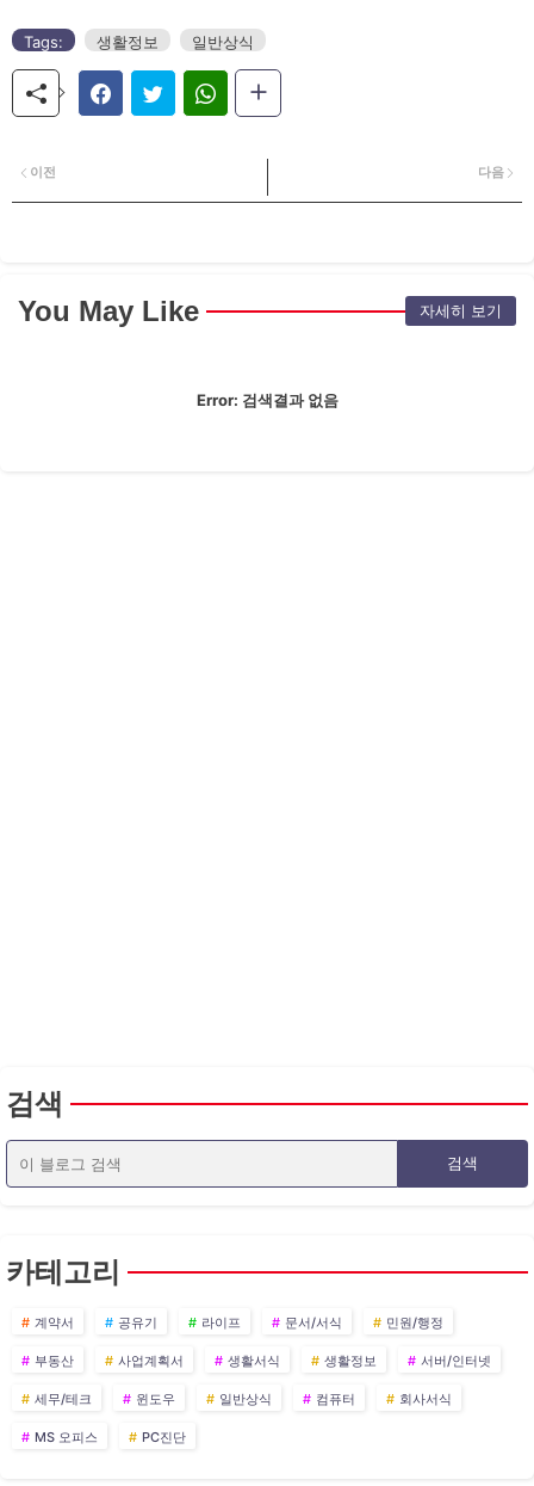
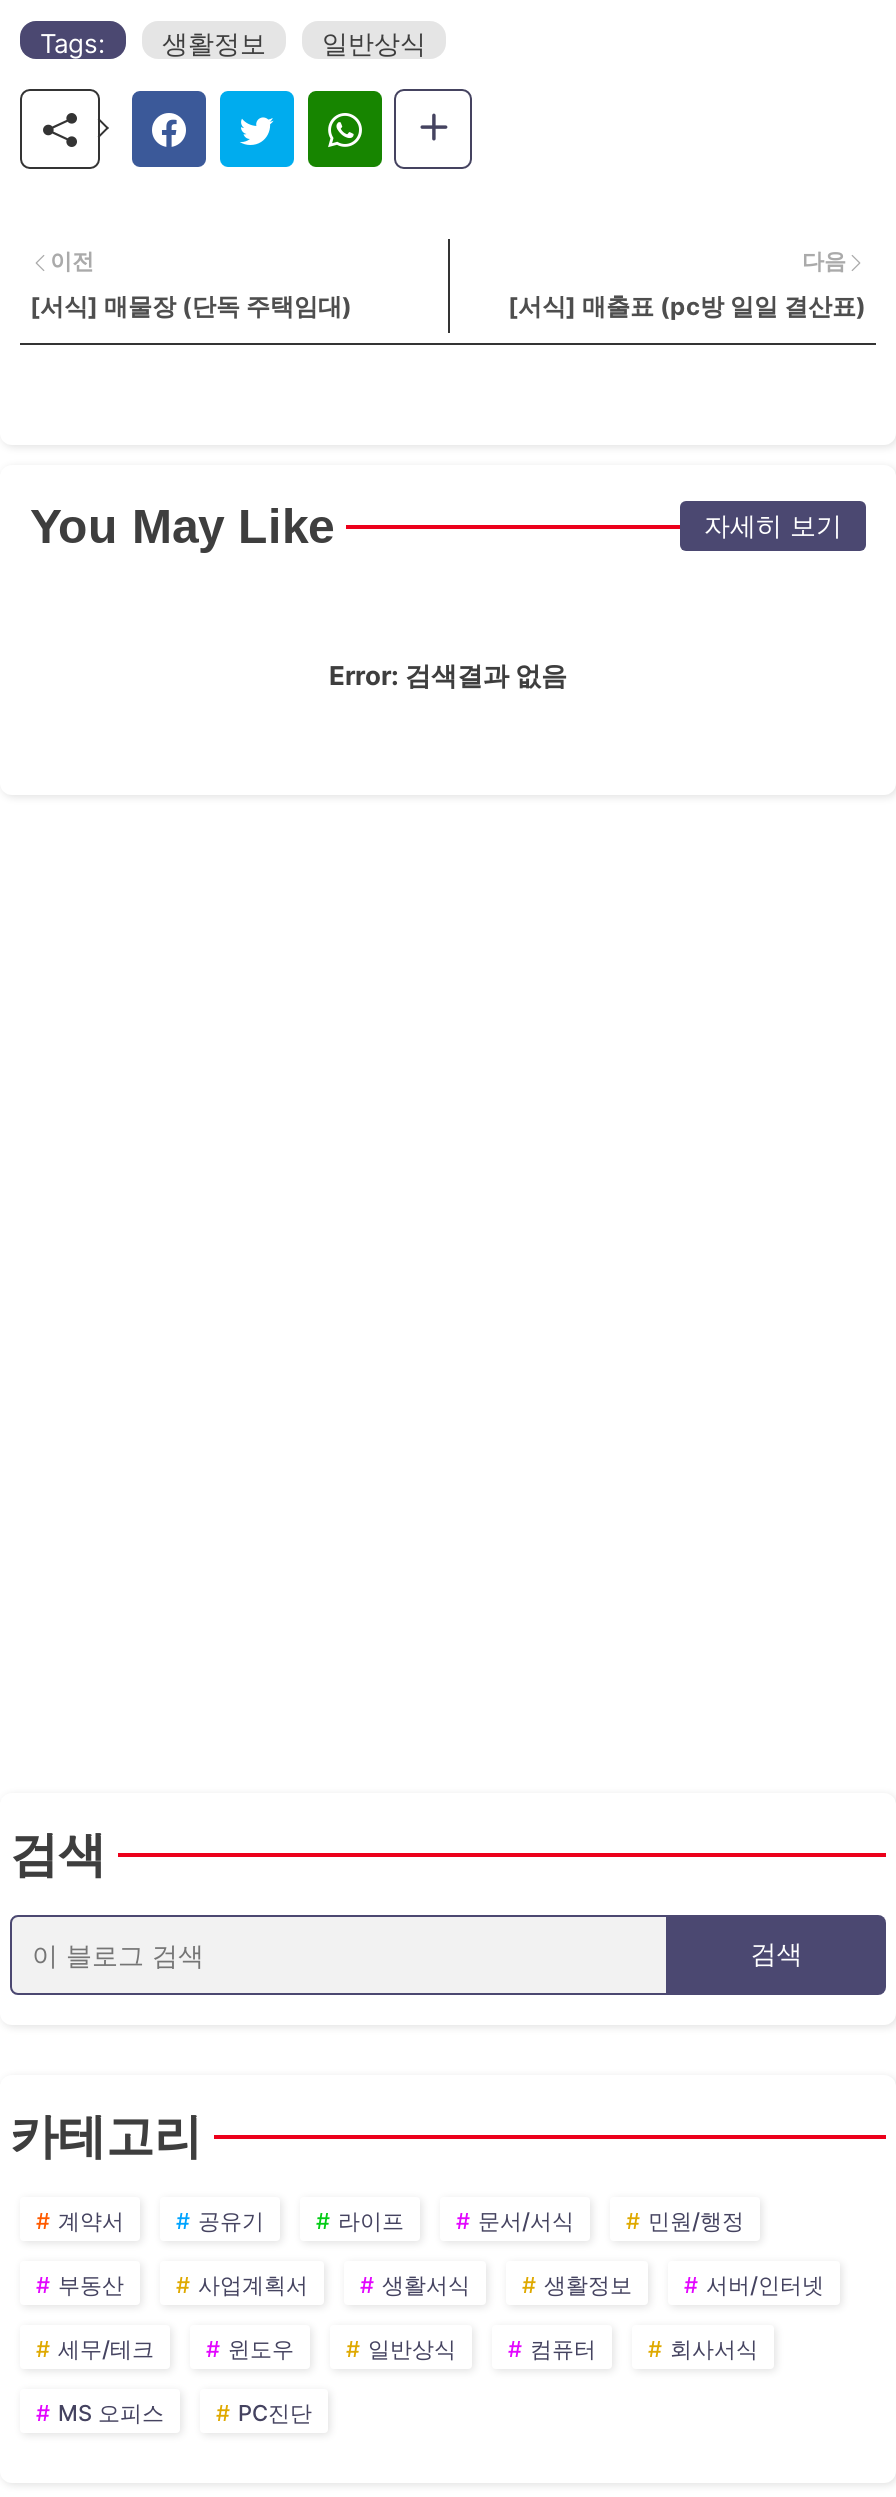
+ [서식] 매물장 (단독 주택임대)

+ [서식] 매출표 (pc방 일일 결산표)
